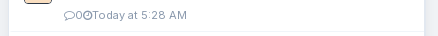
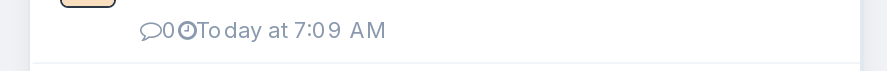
- 0 Today at 5:28 AM
+ 0 Today at 7:09 AM
